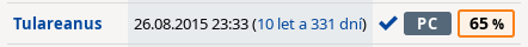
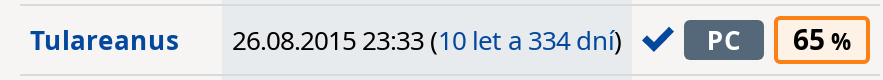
- Tulareanus 26.08.2015 23:33 (10 let a 331 dní)
+ Tulareanus 26.08.2015 23:33 (10 let a 334 dní)
